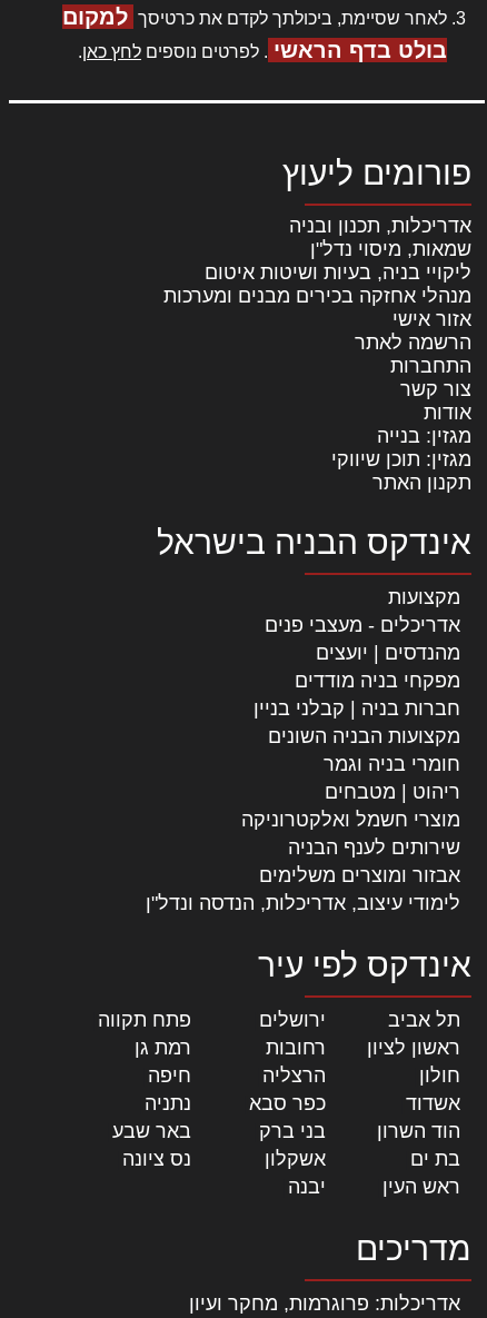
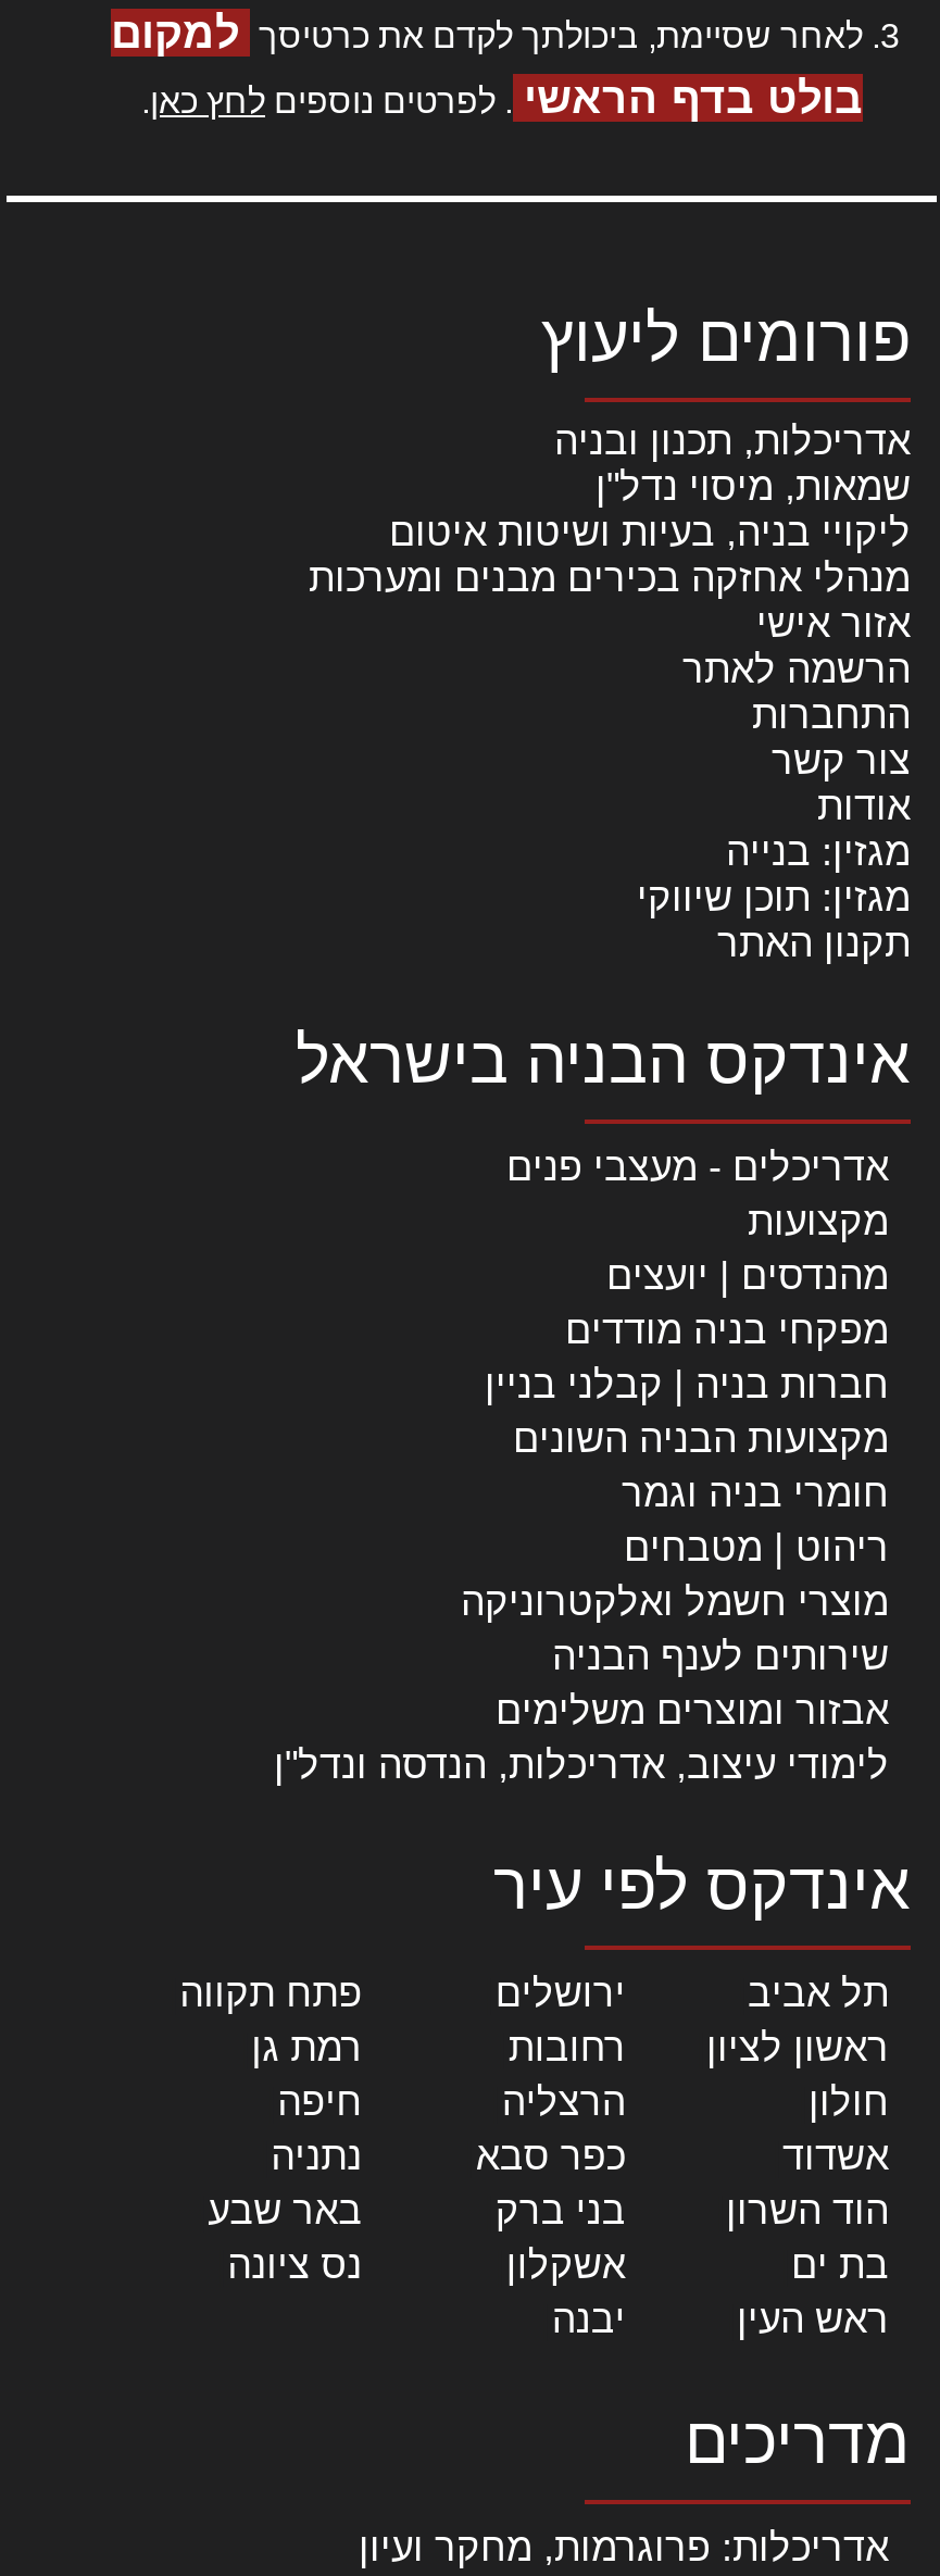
moved down: מקצועות

moved up: אדריכלים - מעצבי פנים
